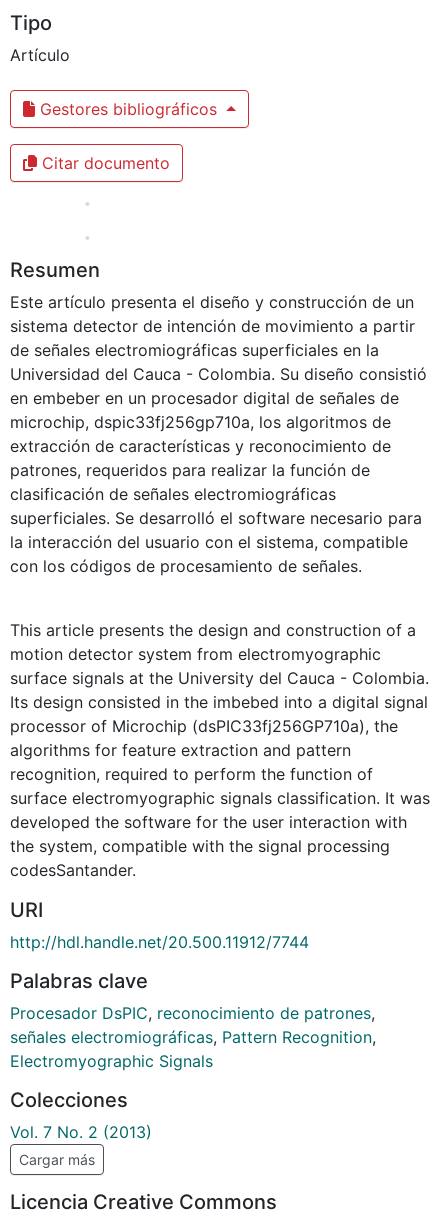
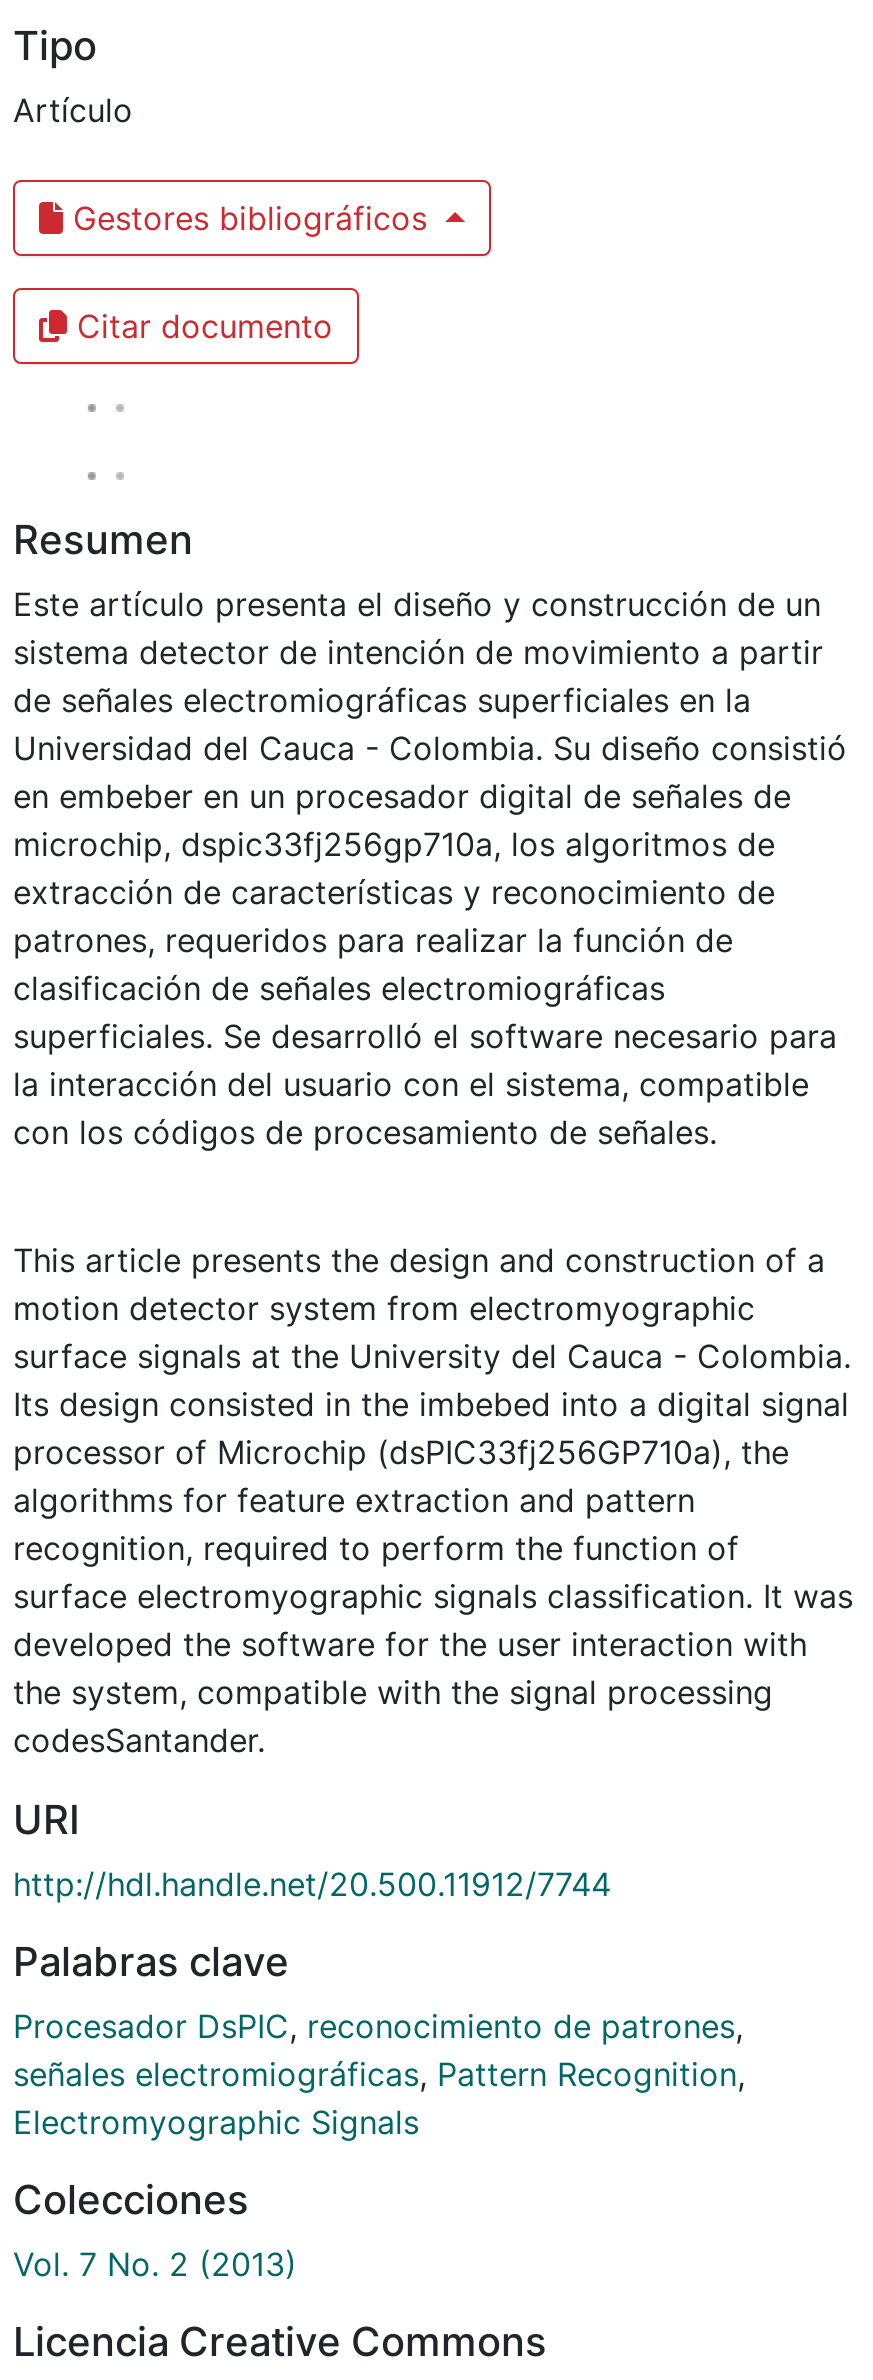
- Cargar más
